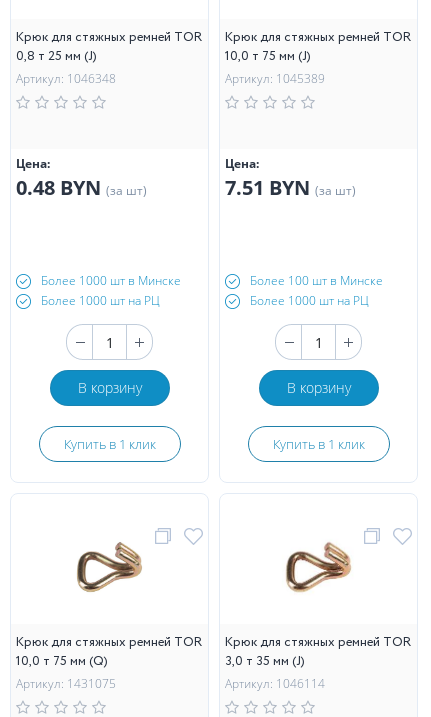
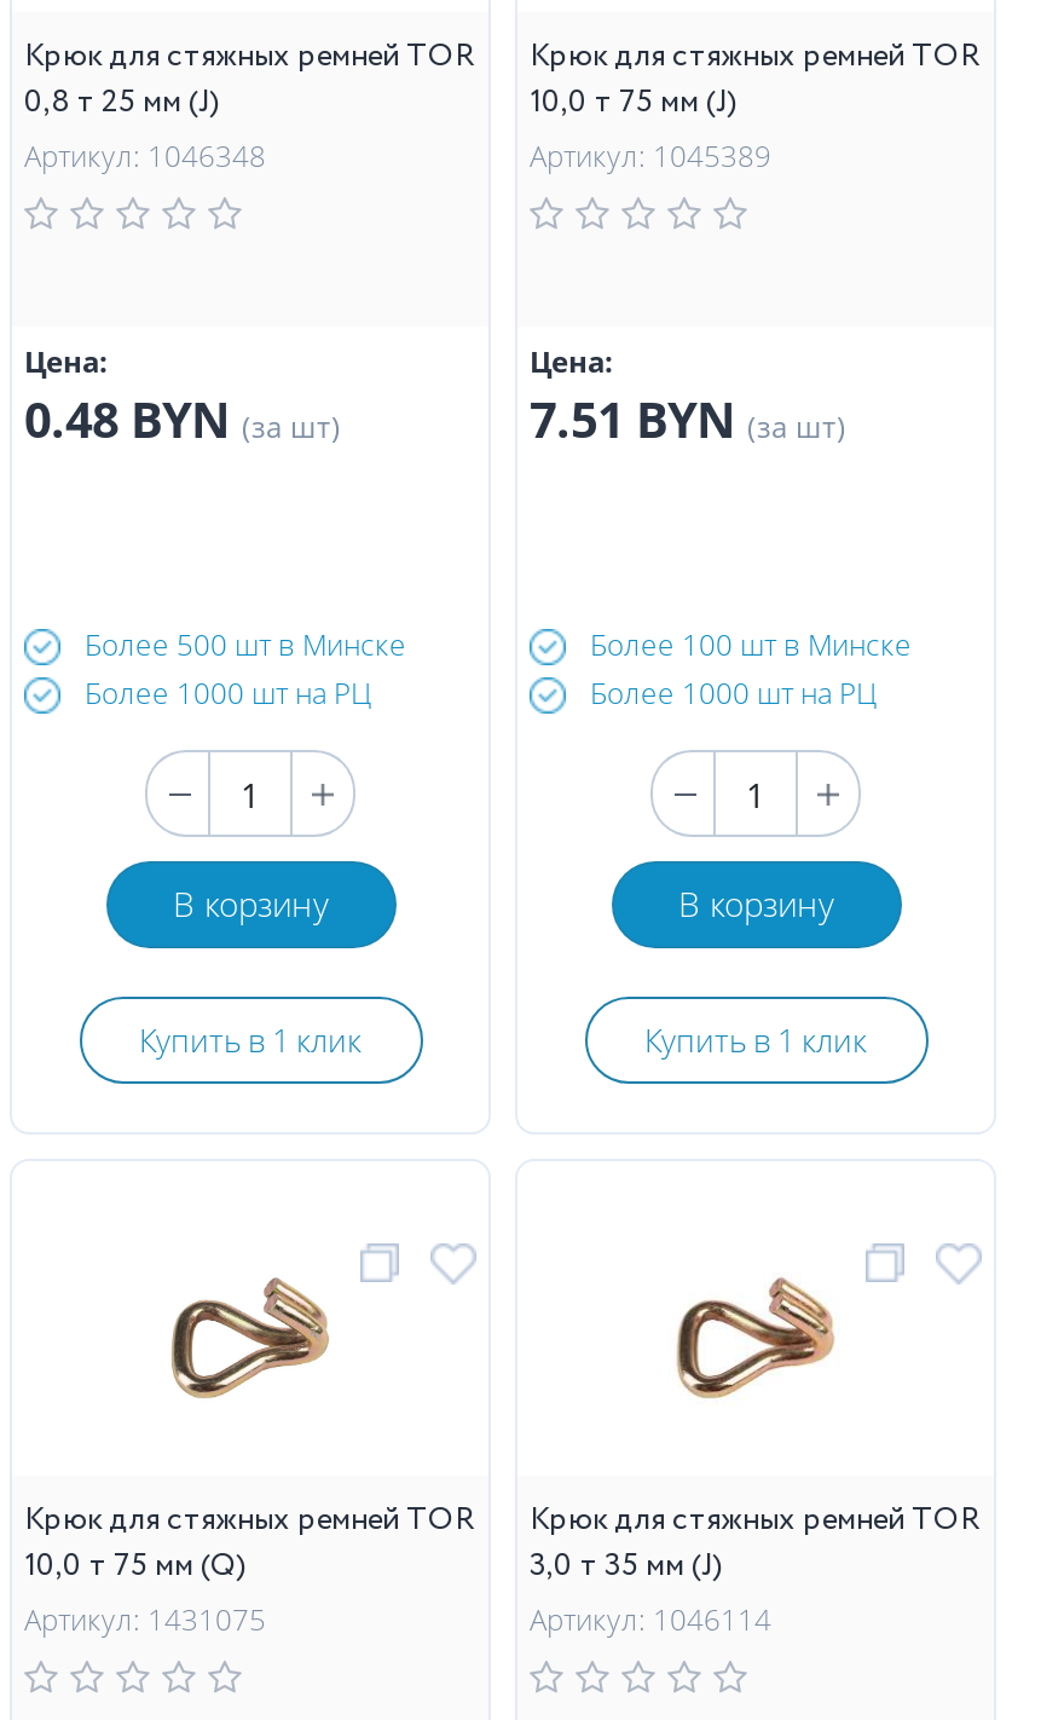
- Более 1000 шт в Минске
+ Более 500 шт в Минске
